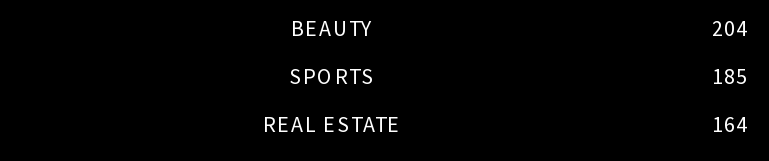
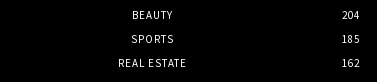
- 164
+ 162
